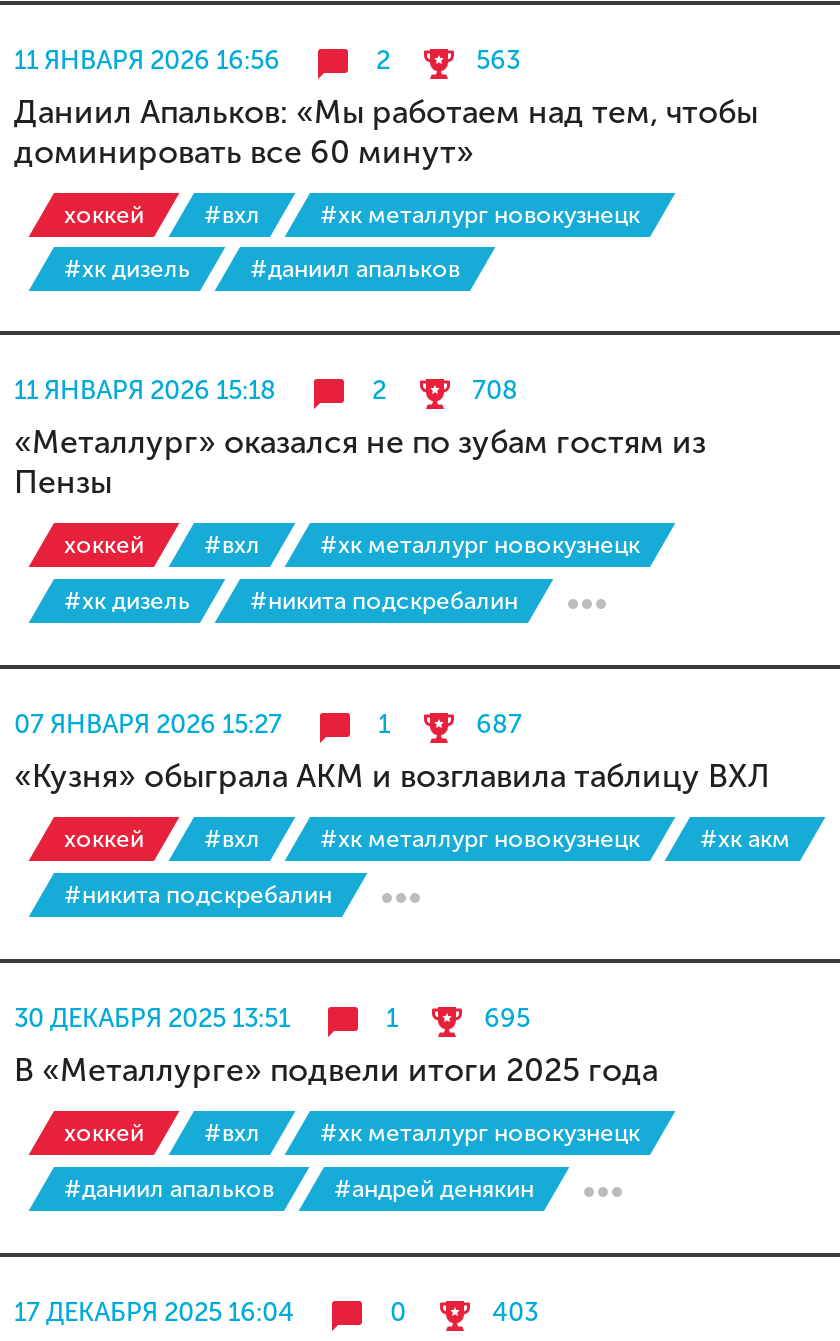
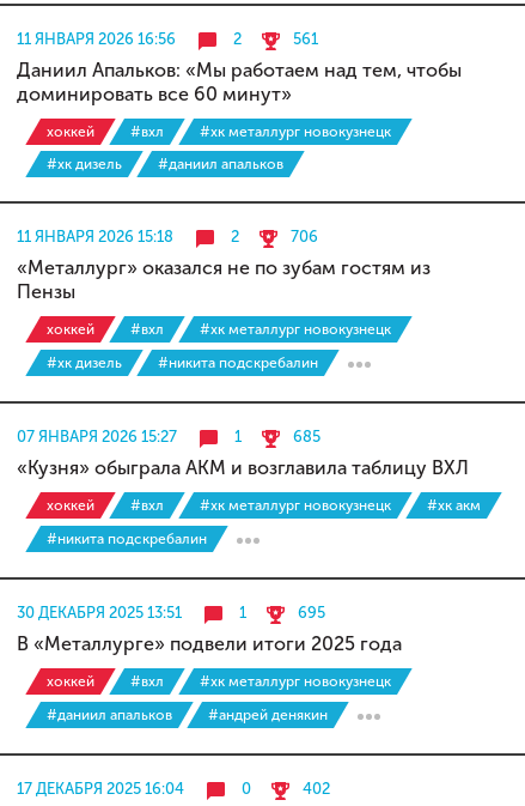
- 563
+ 561

- 708
+ 706

- 687
+ 685

- 403
+ 402
